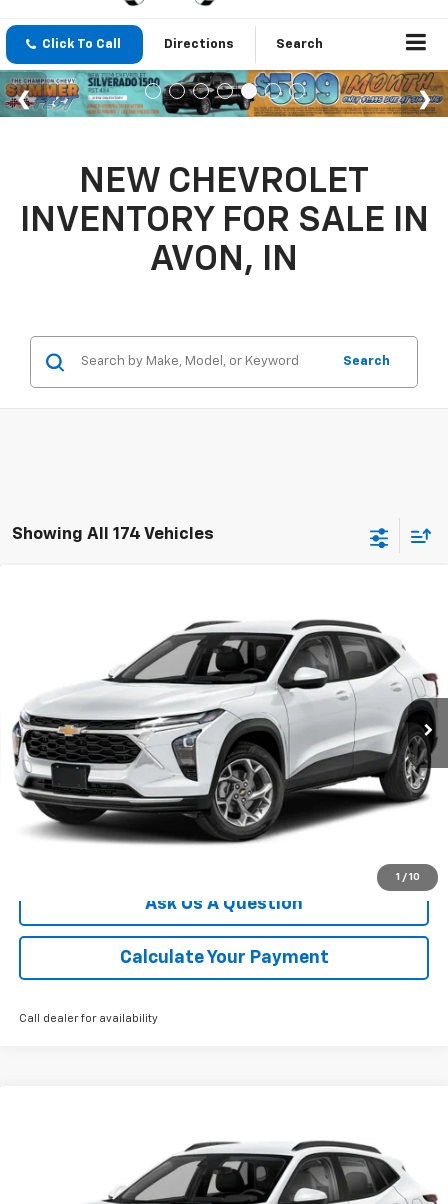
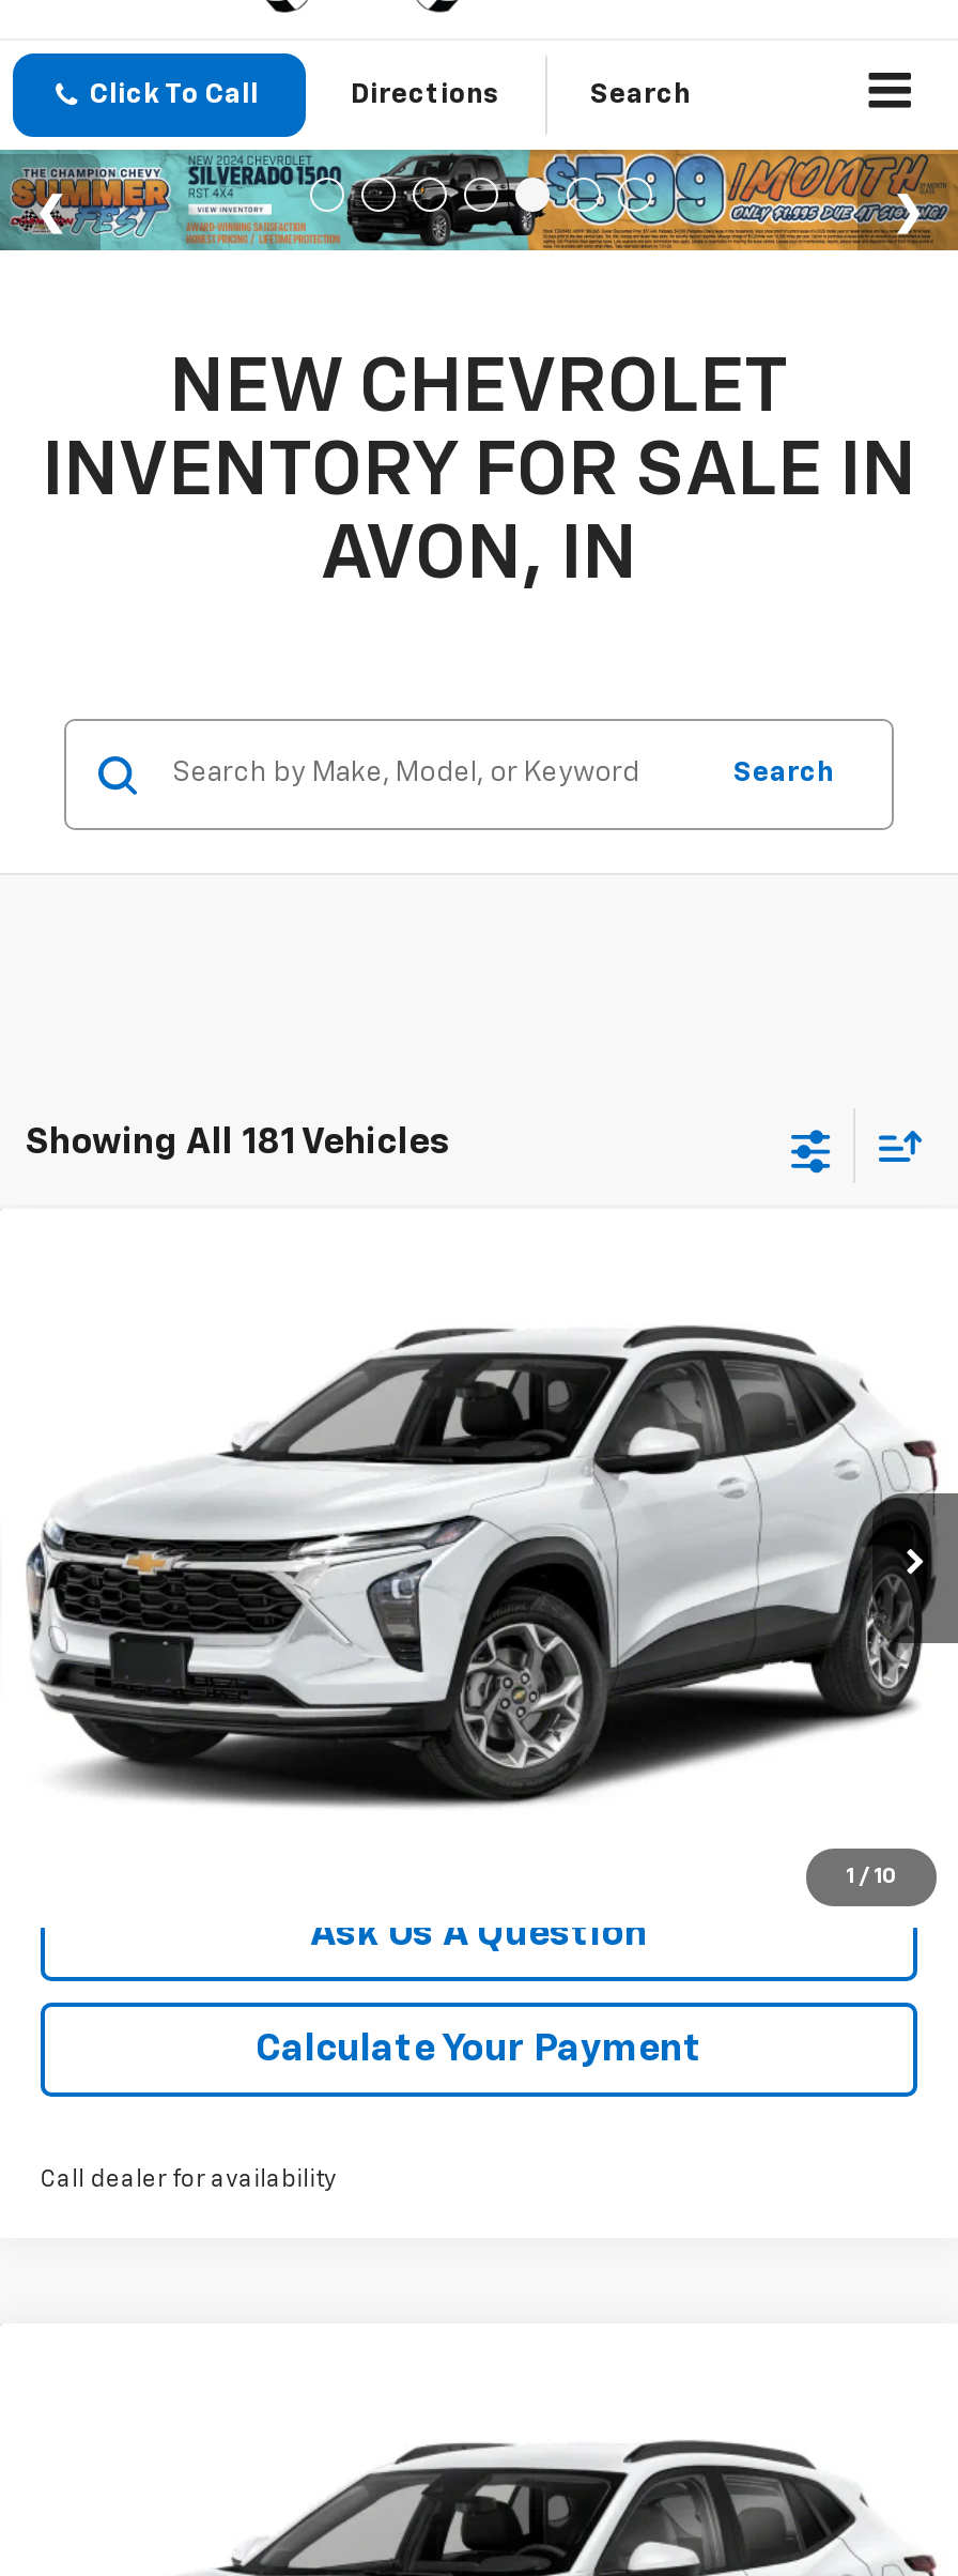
- Showing All 174 Vehicles
+ Showing All 181 Vehicles
